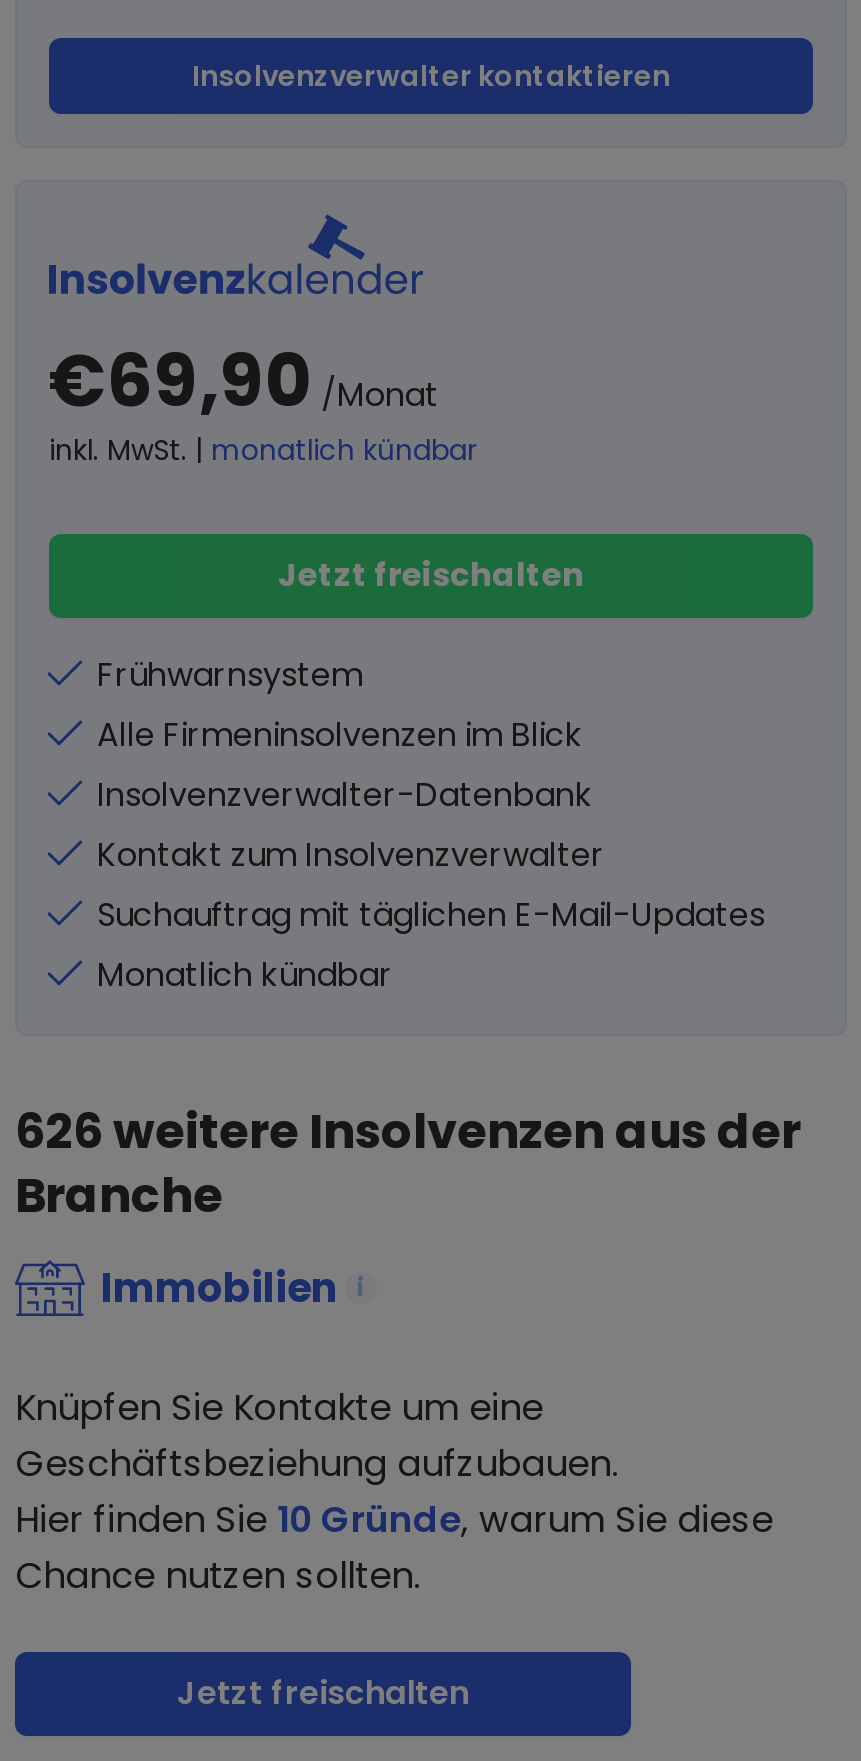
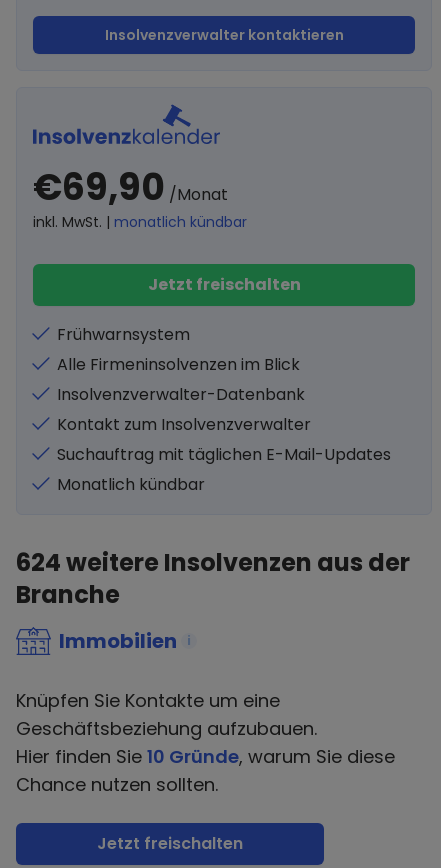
- 626 weitere Insolvenzen aus der
+ 624 weitere Insolvenzen aus der
